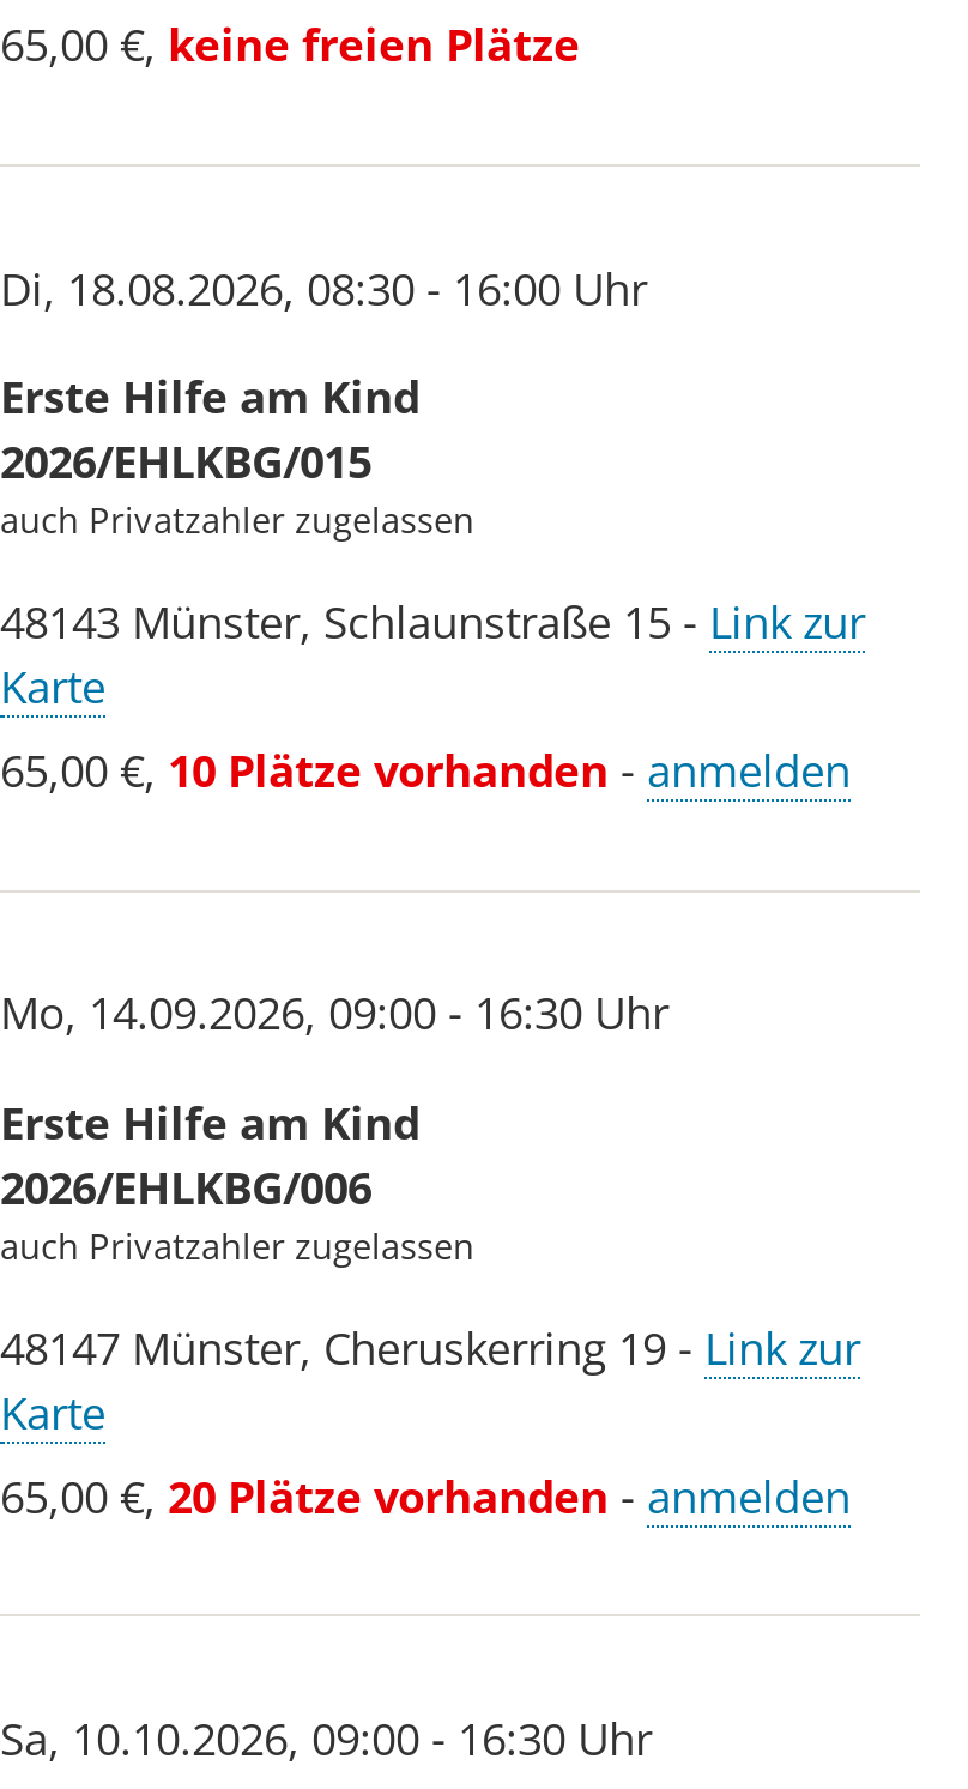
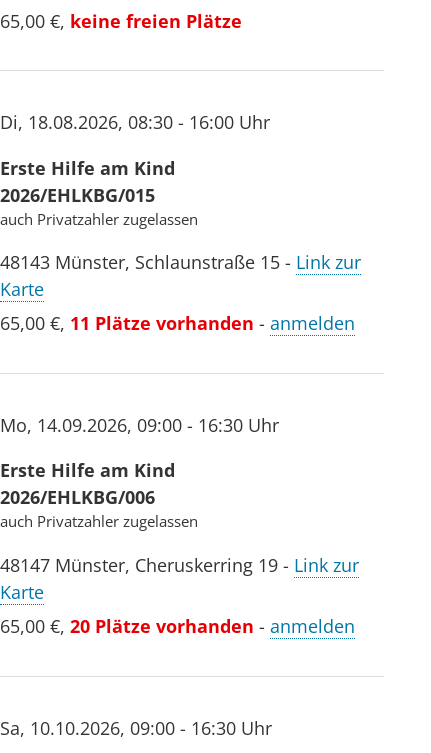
- 65,00 €, 10 Plätze vorhanden - anmelden
+ 65,00 €, 11 Plätze vorhanden - anmelden
